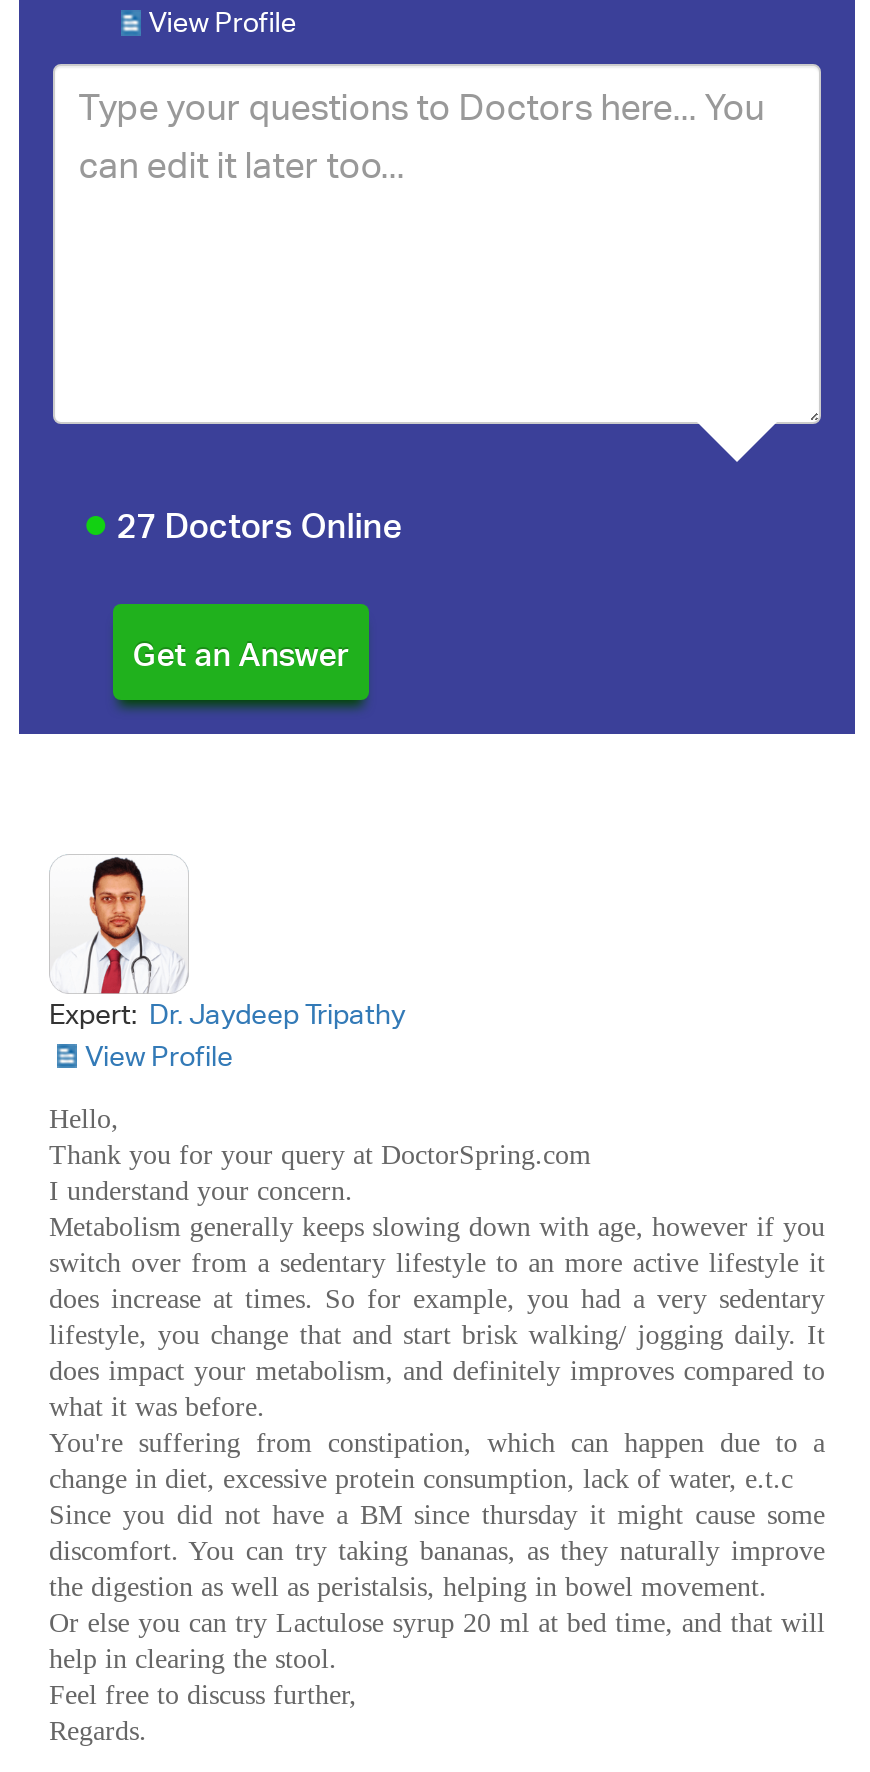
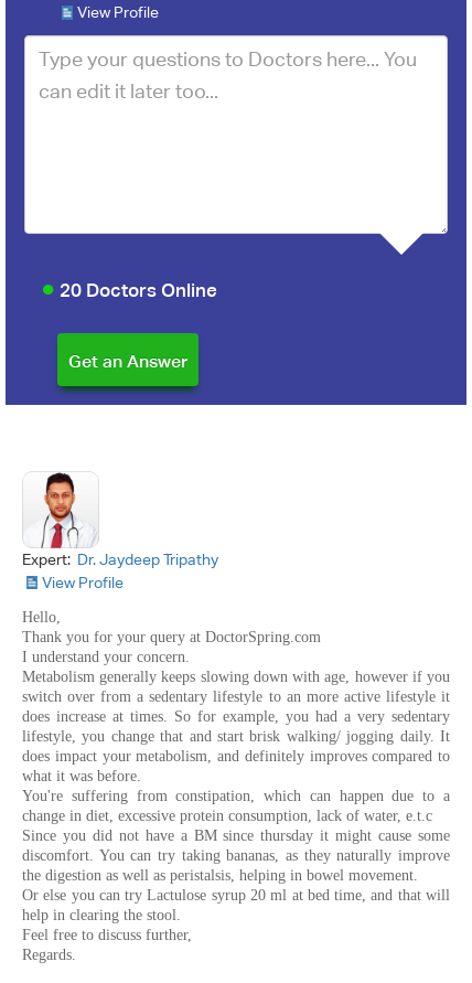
- 27 Doctors Online
+ 20 Doctors Online
